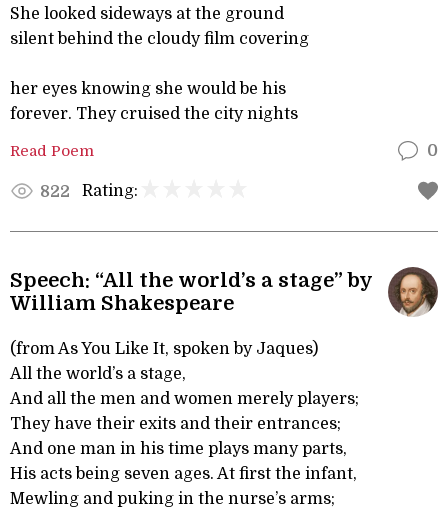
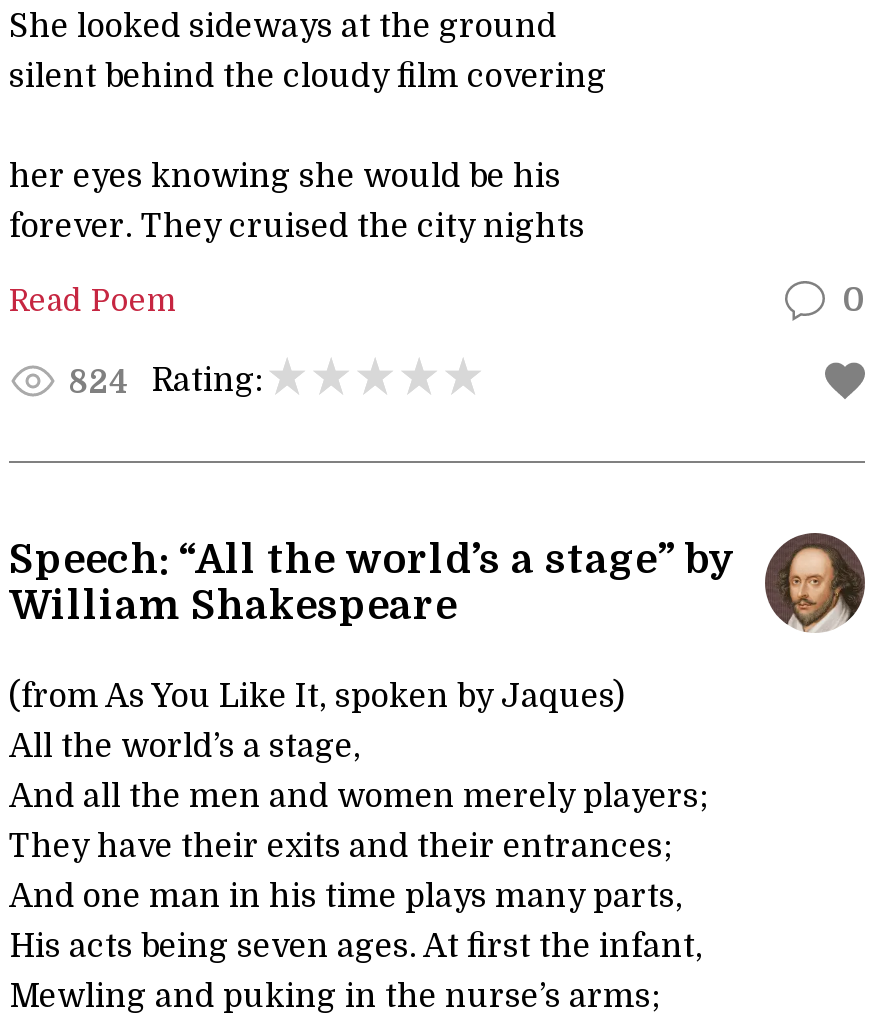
- 822 Rating:
+ 824 Rating:
